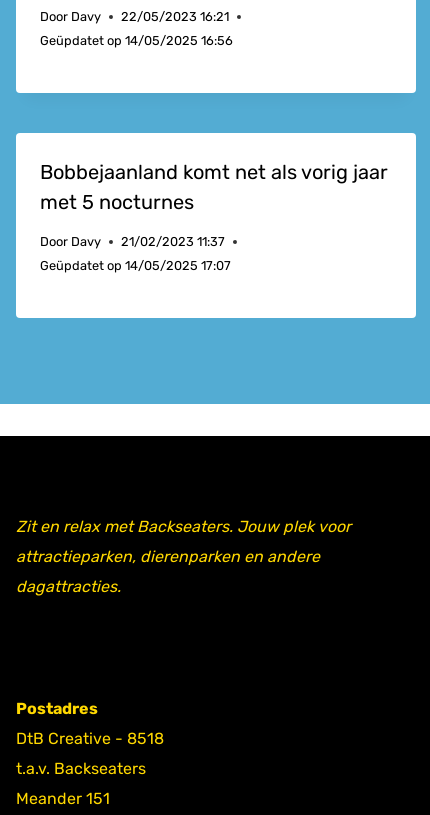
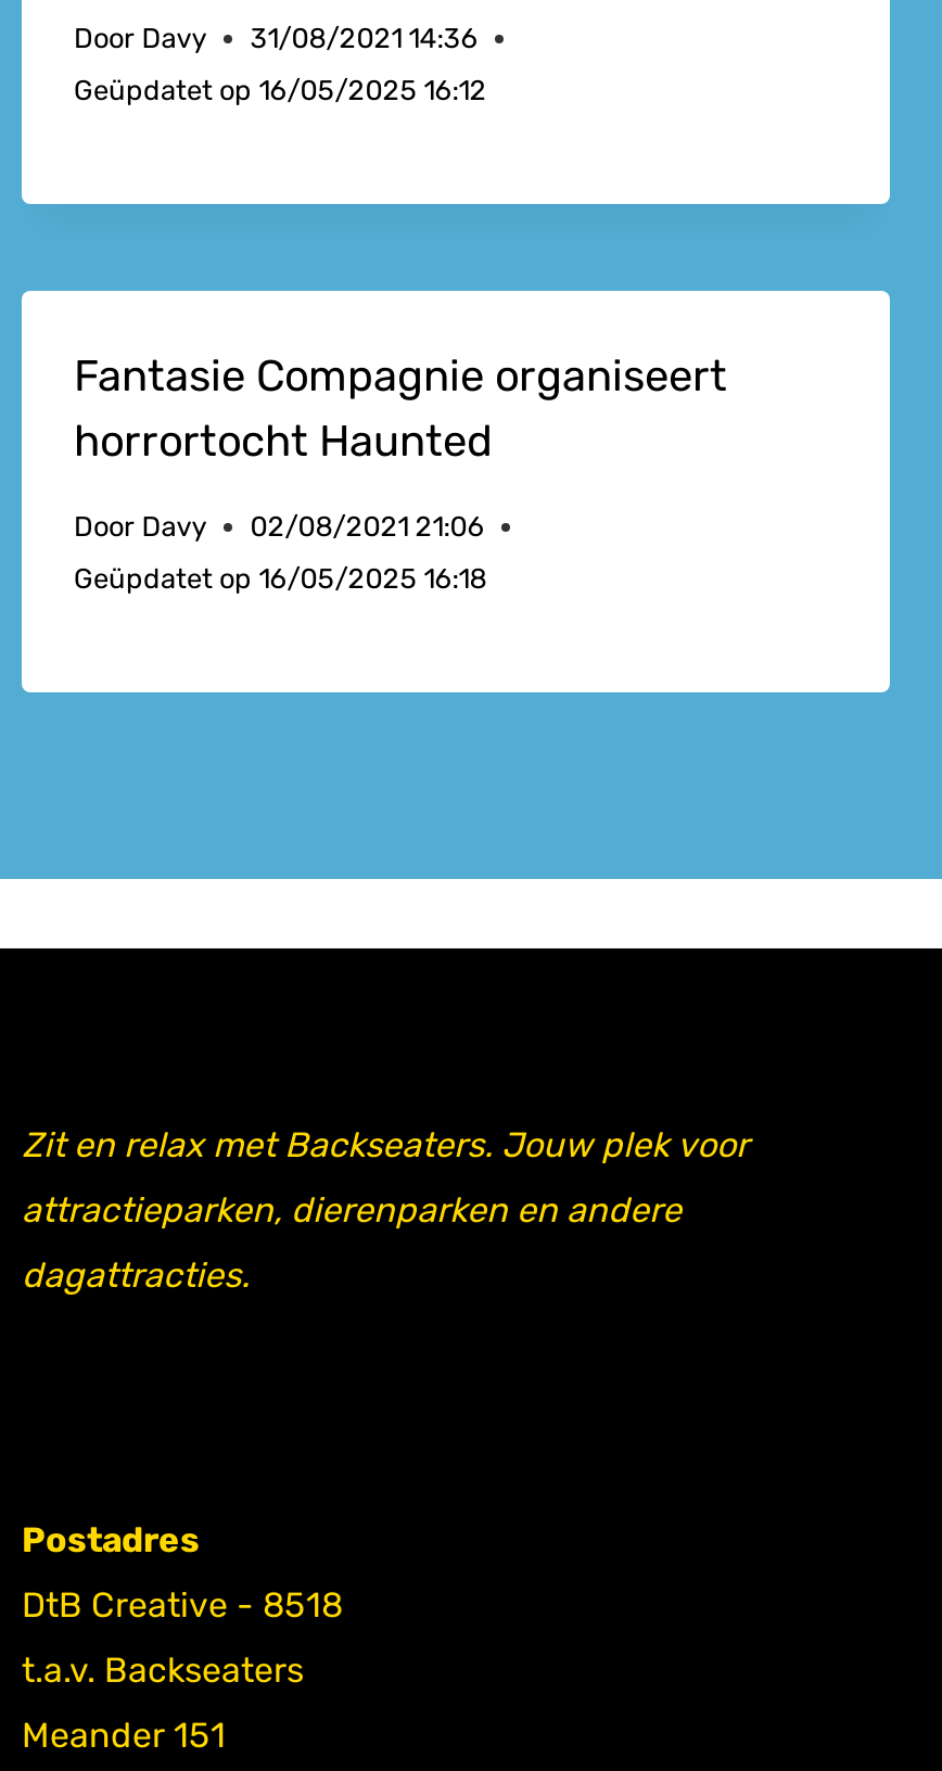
- Door Davy 22/05/2023 16:21
+ Door Davy 31/08/2021 14:36

- Geüpdatet op 14/05/2025 16:56
+ Geüpdatet op 16/05/2025 16:12

- Bobbejaanland komt net als vorig jaar
- met 5 nocturnes
+ Fantasie Compagnie organiseert
+ horrortocht Haunted

- Door Davy 21/02/2023 11:37
+ Door Davy 02/08/2021 21:06

- Geüpdatet op 14/05/2025 17:07
+ Geüpdatet op 16/05/2025 16:18
